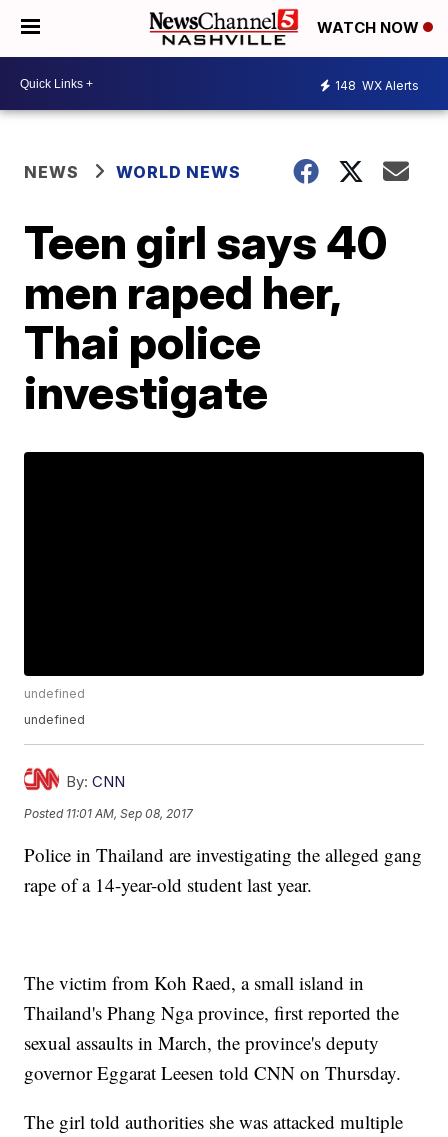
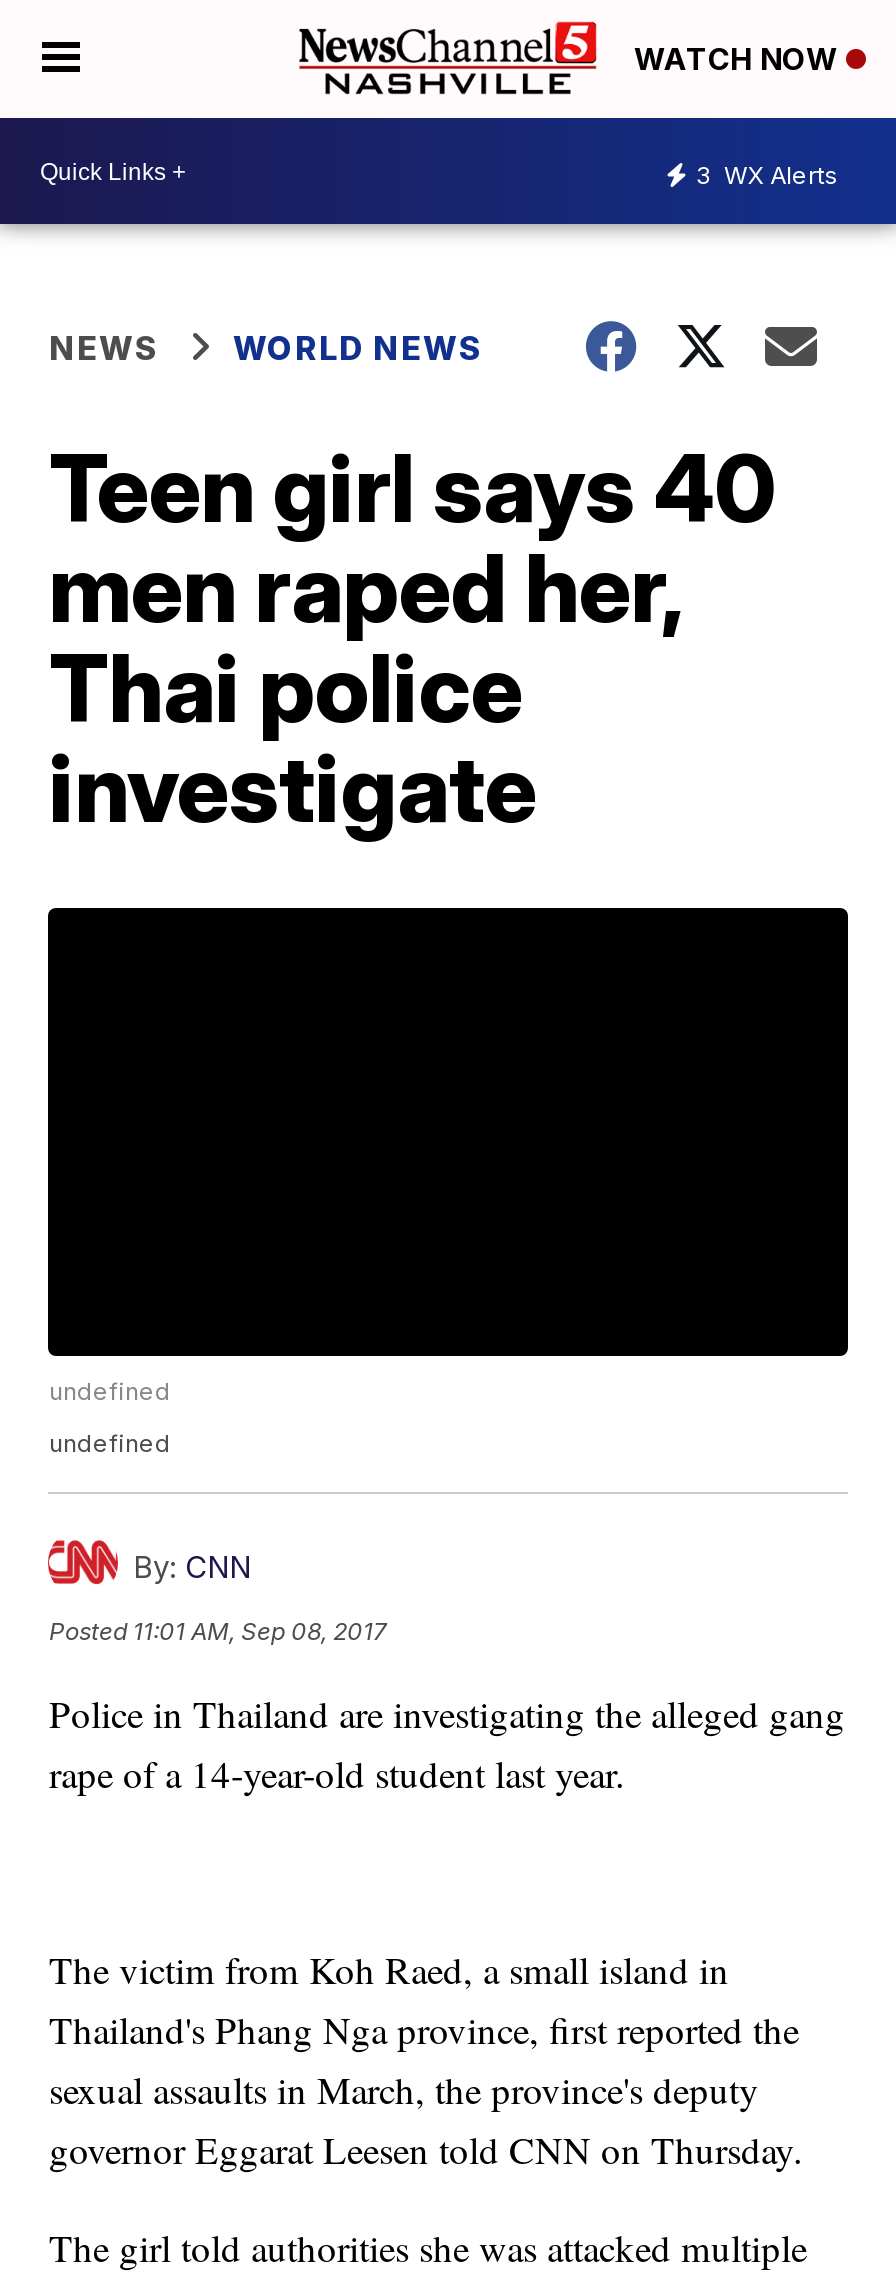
- 148 WX Alerts
+ 3 WX Alerts
